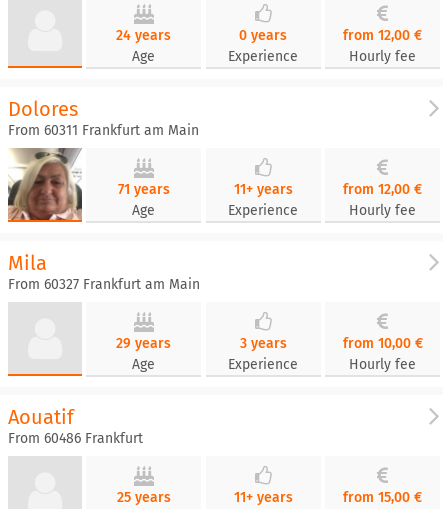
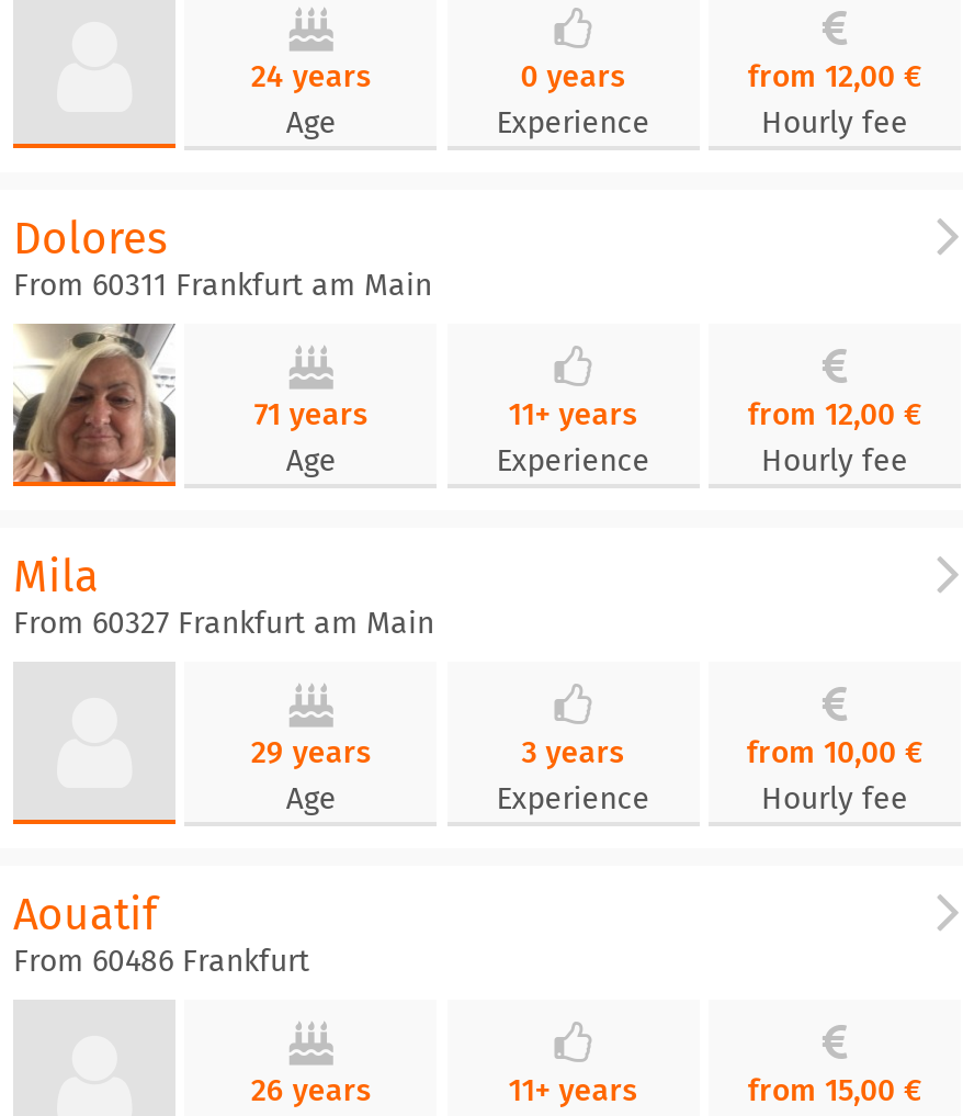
- 25 years
+ 26 years
